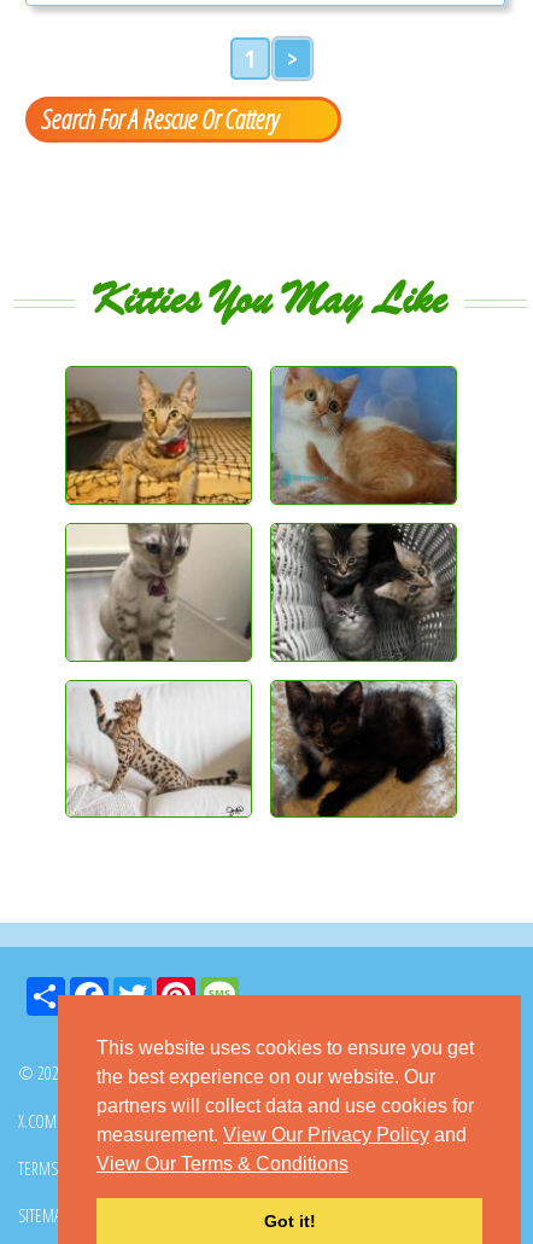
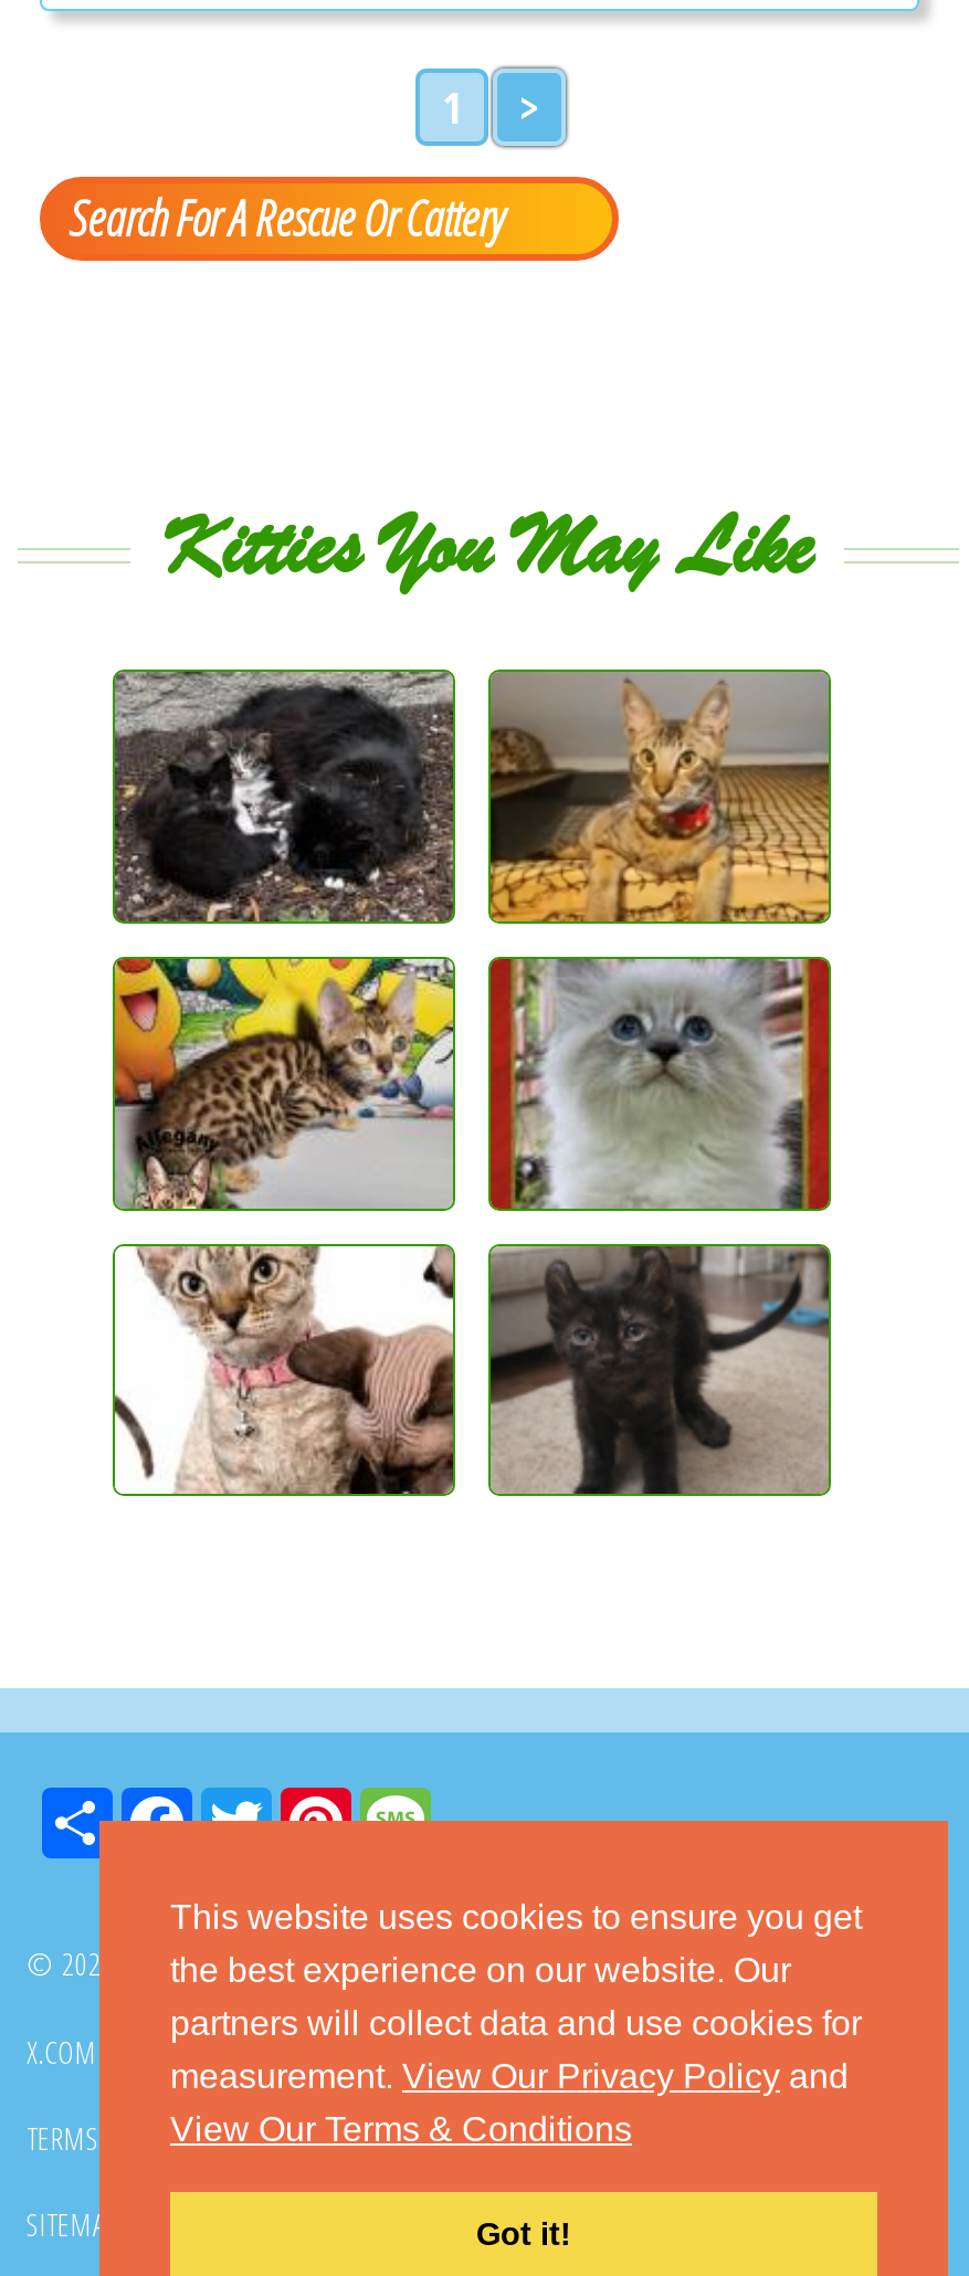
- [image]
+ [image]

- [image]
+ [image]

- [image]
+ [image]

- [image]
+ [image]

- [image]
+ [image]

- [image]
+ [image]
